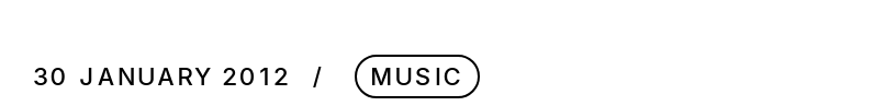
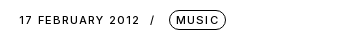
- 30 JANUARY 2012
+ 17 FEBRUARY 2012
